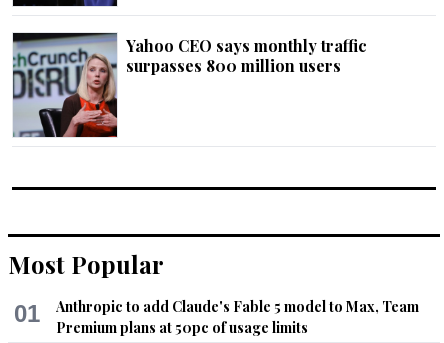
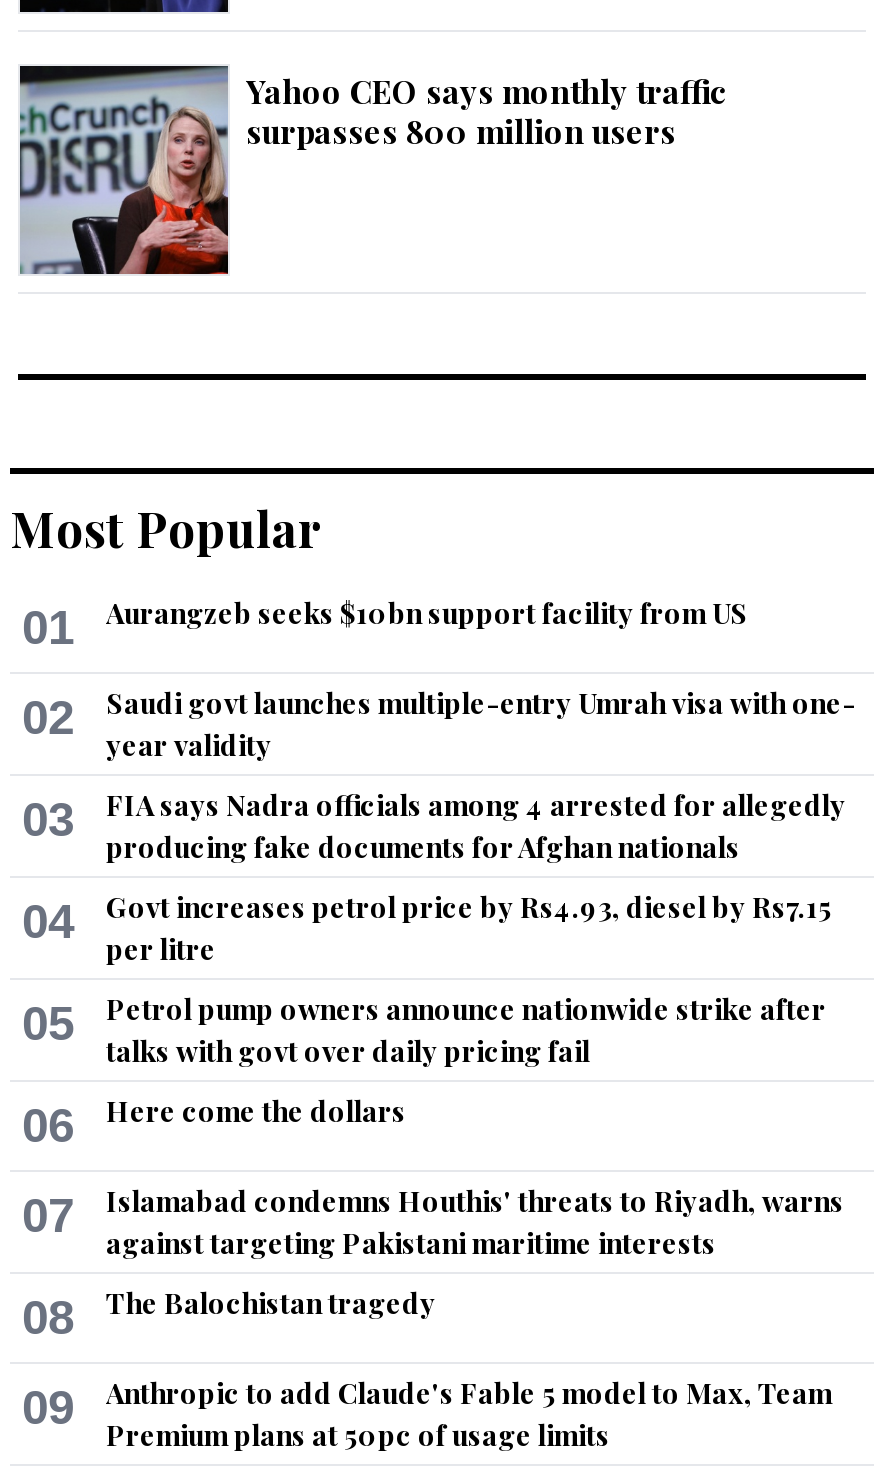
+ Aurangzeb seeks $10bn support facility from US
+ 02
+ Saudi govt launches multiple-entry Umrah visa with one-
+ year validity
+ 03
+ FIA says Nadra officials among 4 arrested for allegedly
+ producing fake documents for Afghan nationals
+ 04
+ Govt increases petrol price by Rs4.93, diesel by Rs7.15
+ per litre
+ 05
+ Petrol pump owners announce nationwide strike after
+ talks with govt over daily pricing fail
+ 06
+ Here come the dollars
+ 07
+ Islamabad condemns Houthis' threats to Riyadh, warns
+ against targeting Pakistani maritime interests
+ 08
+ The Balochistan tragedy
+ 09
